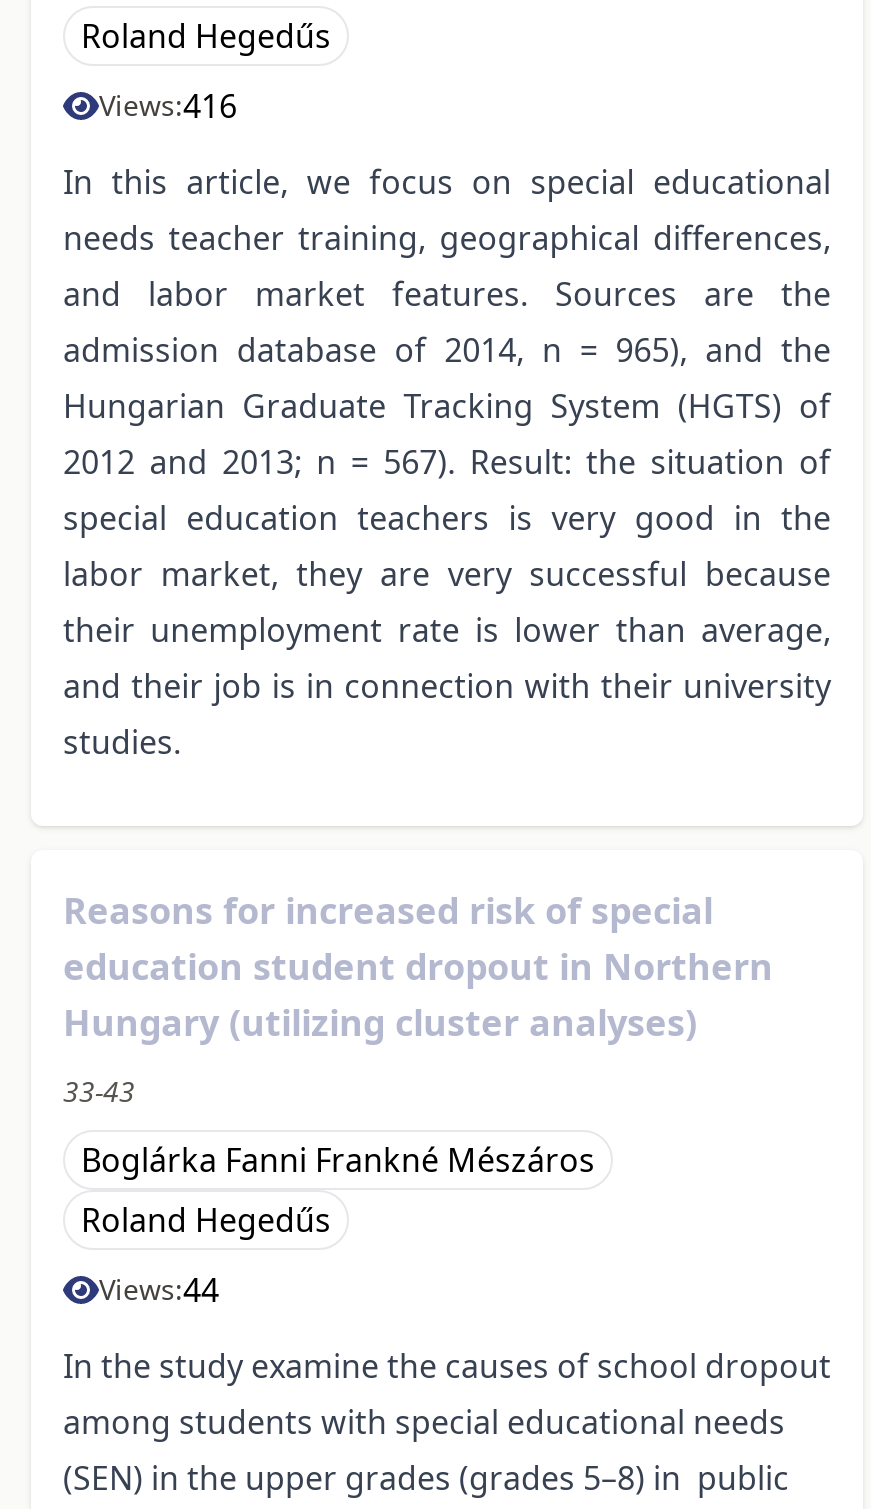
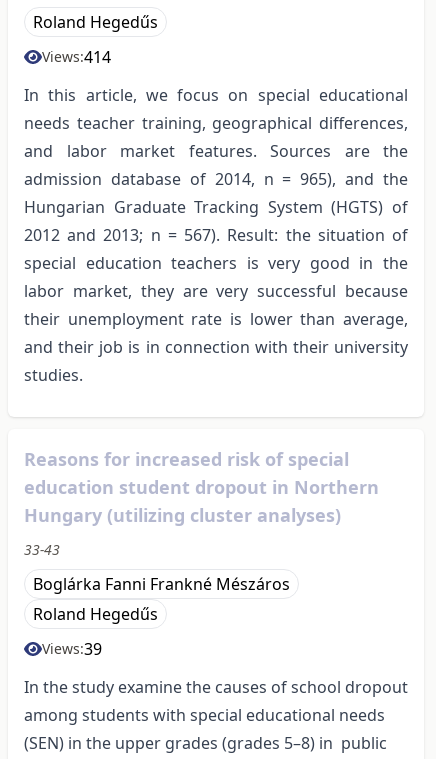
- Views:416
+ Views:414

- Views:44
+ Views:39
